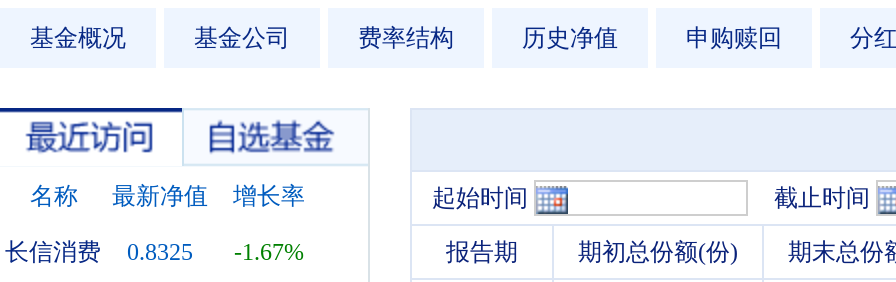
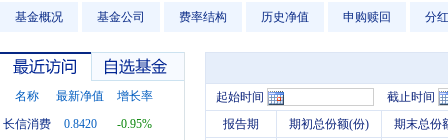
- 0.8325
+ 0.8420

- -1.67%
+ -0.95%
